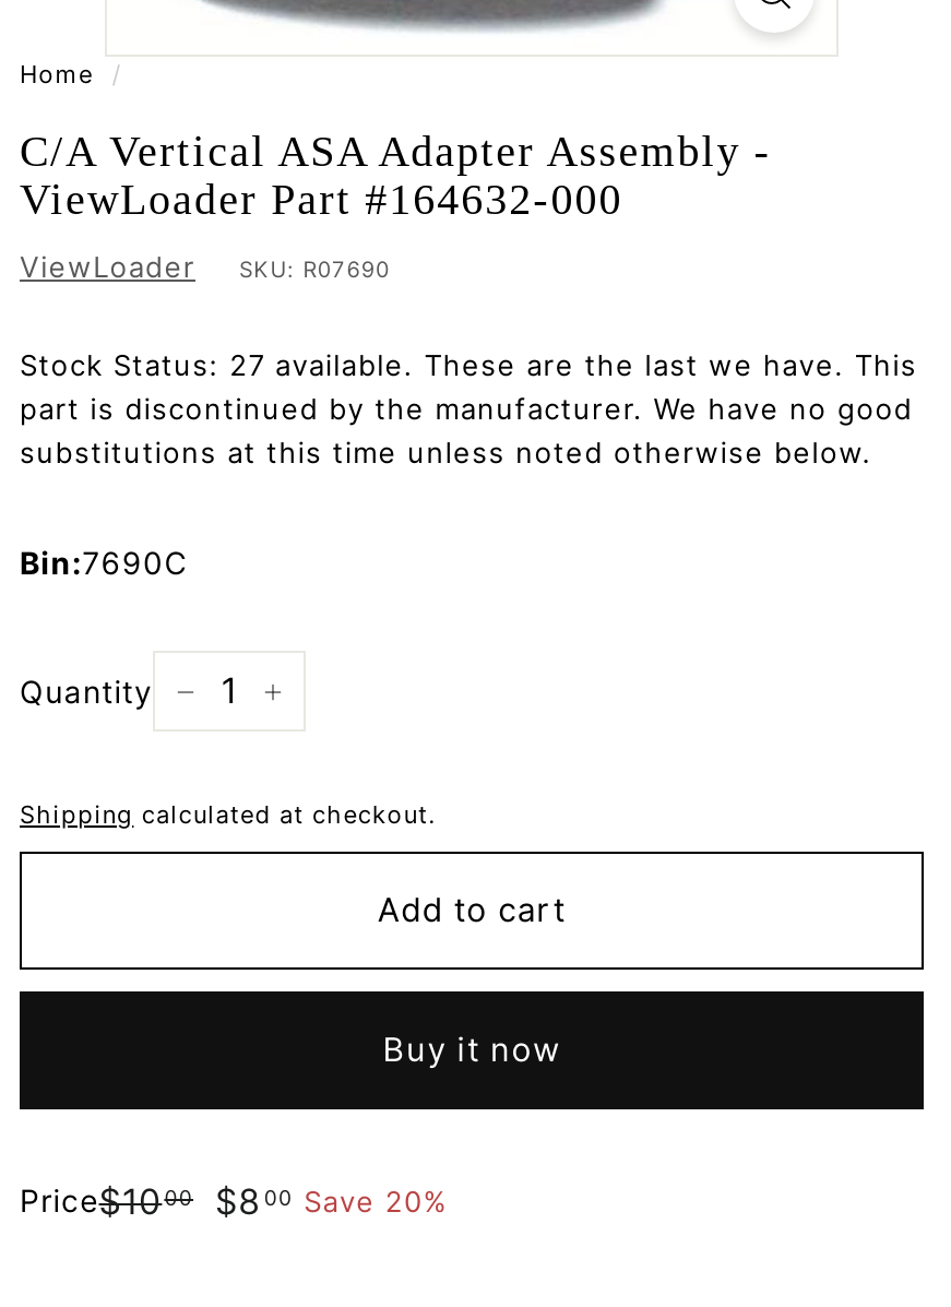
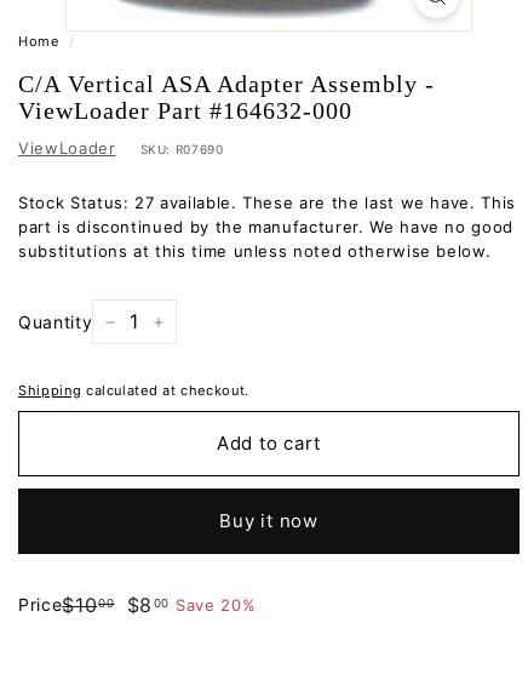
- Bin: 7690C
